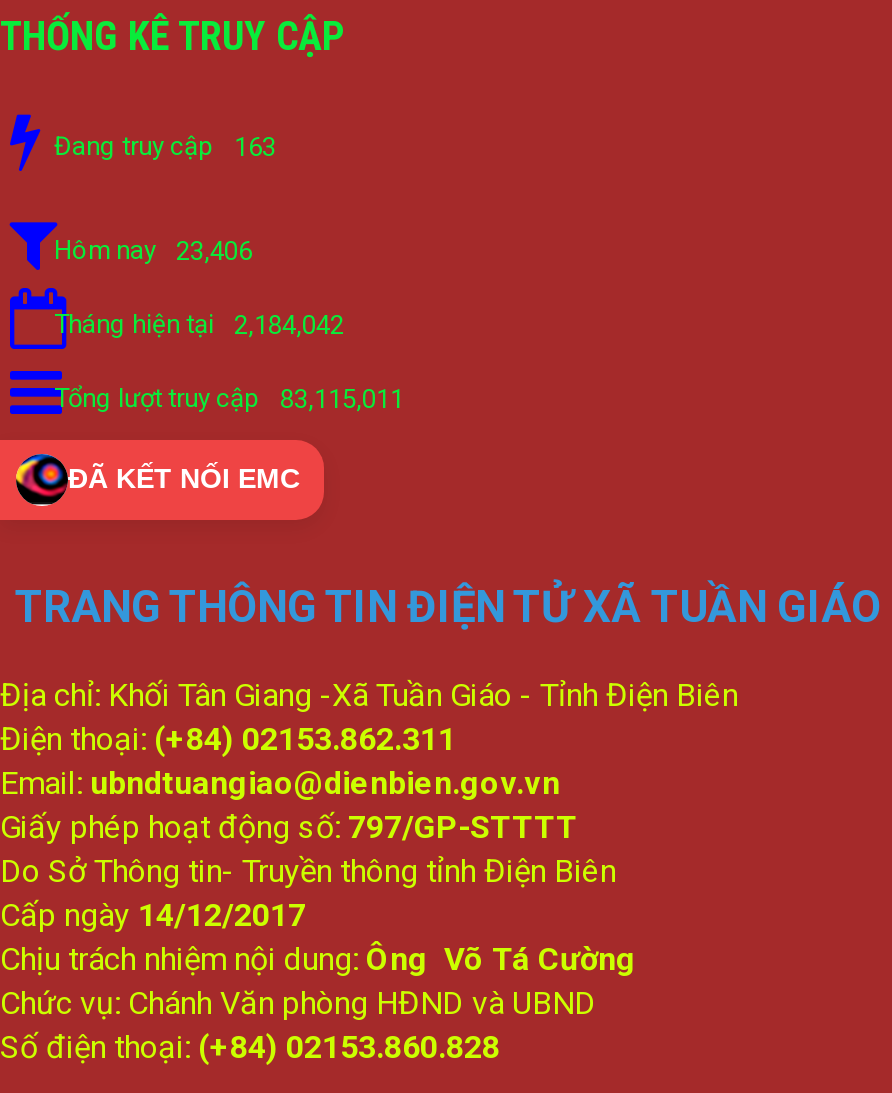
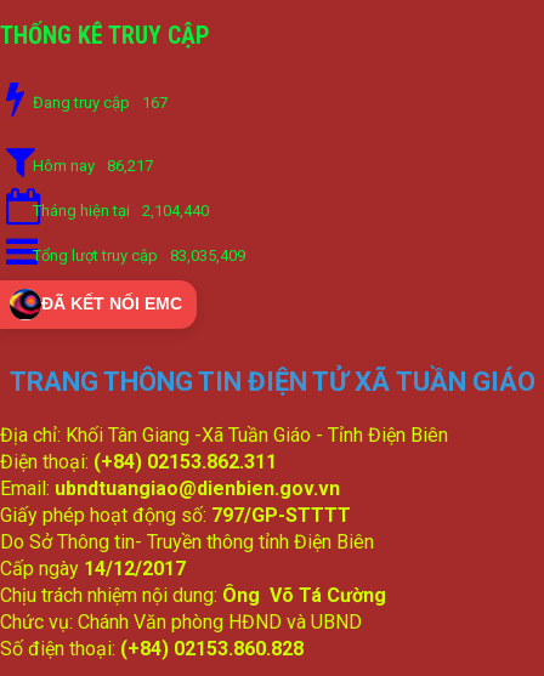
- Đang truy cập 163
+ Đang truy cập 167

- Hôm nay 23,406
+ Hôm nay 86,217

- Tháng hiện tại 2,184,042
+ Tháng hiện tại 2,104,440

- Tổng lượt truy cập 83,115,011
+ Tổng lượt truy cập 83,035,409
